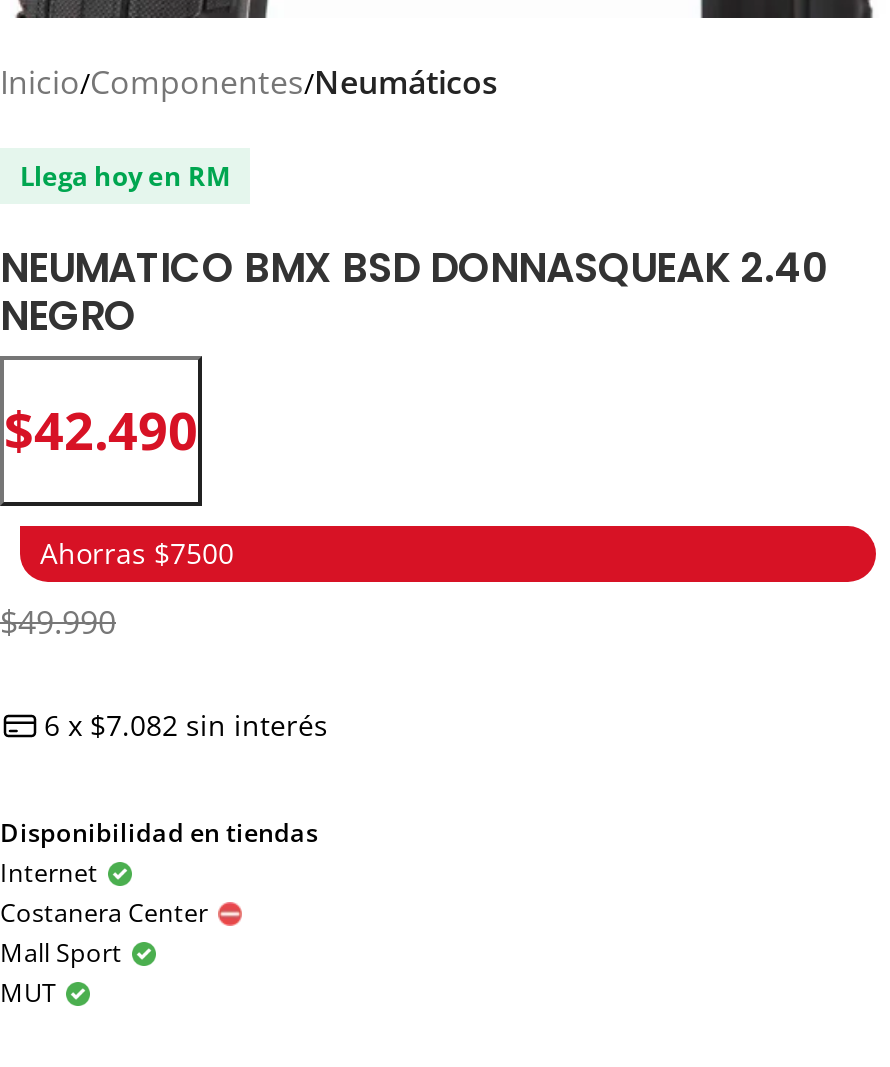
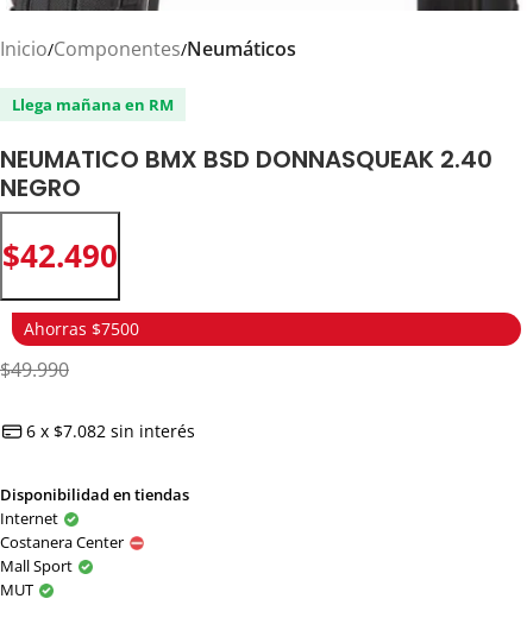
- Llega hoy en RM
+ Llega mañana en RM
